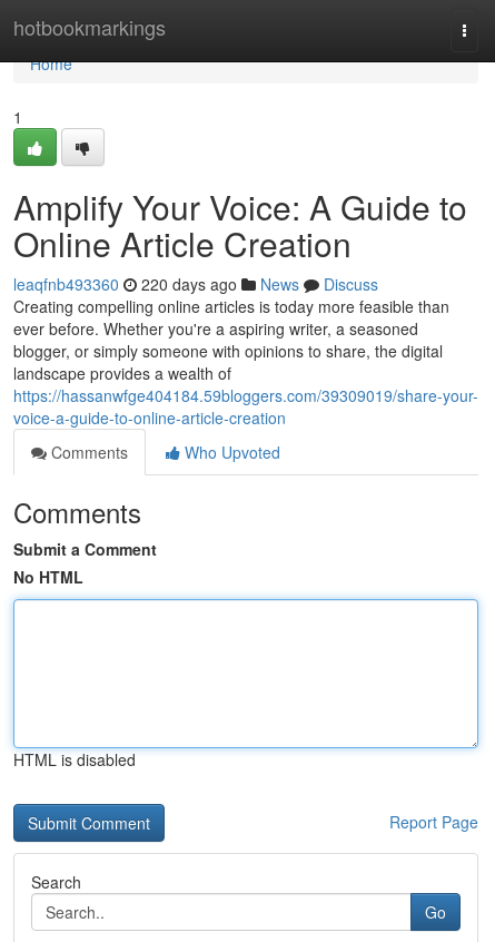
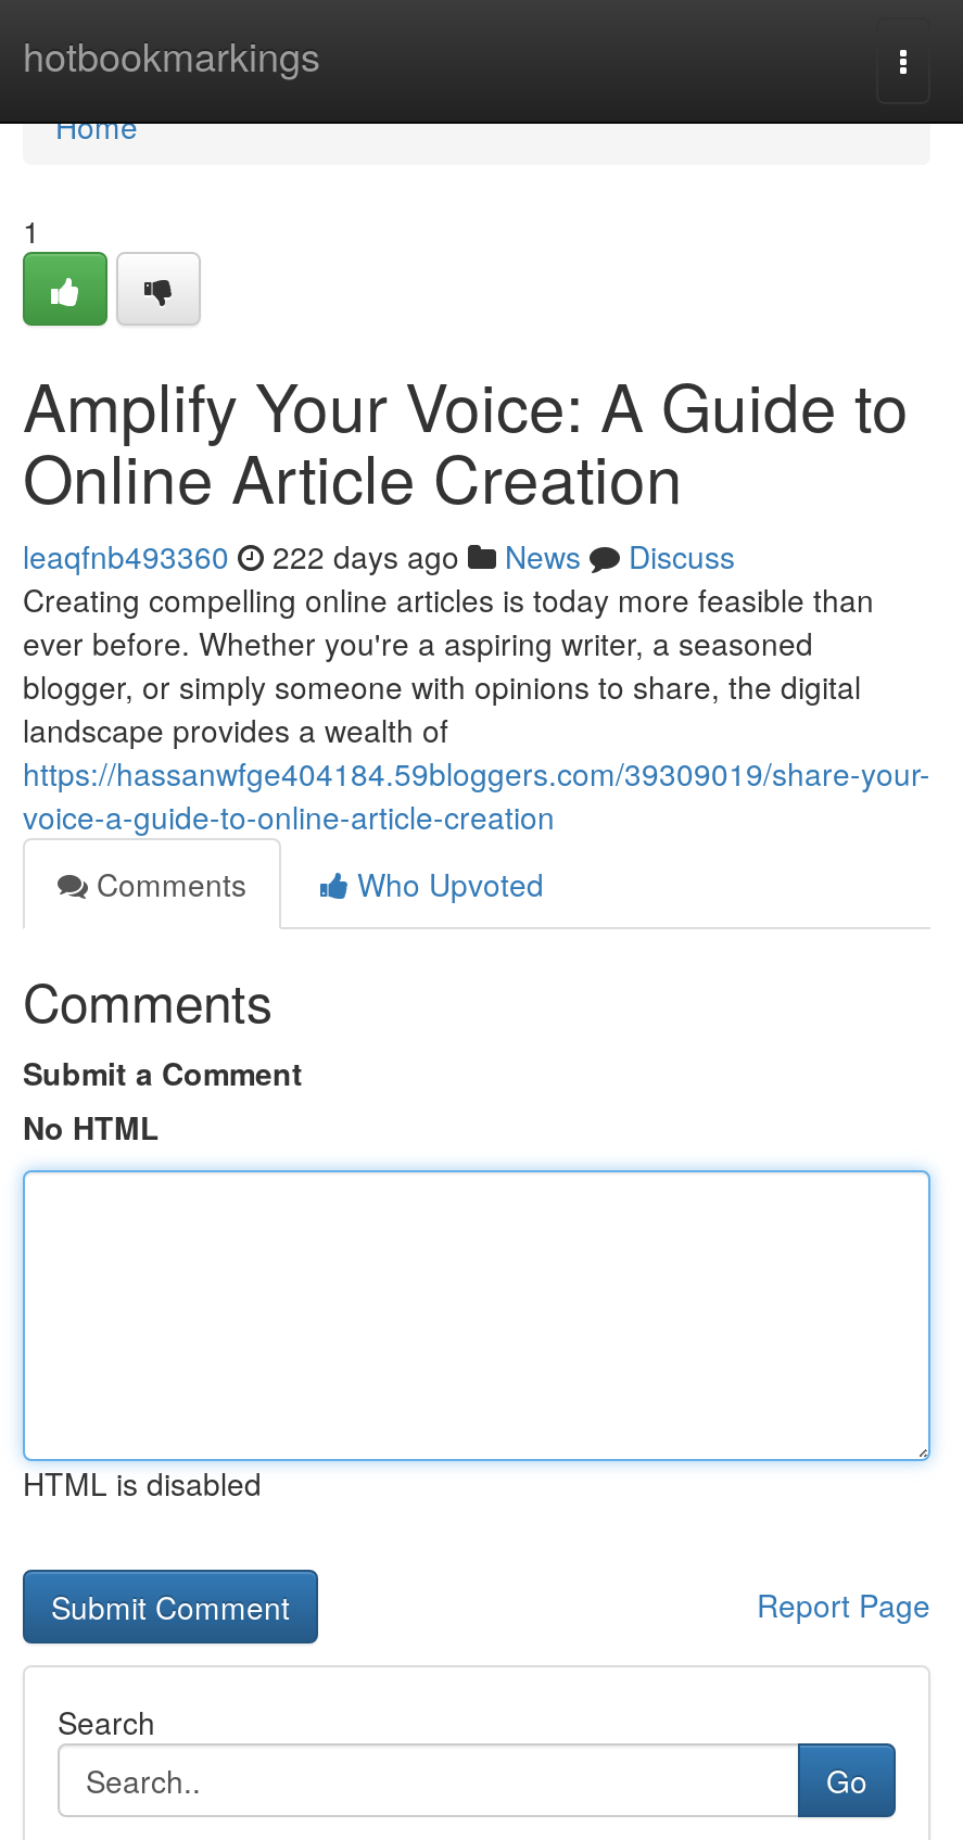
- leaqfnb493360 220 days ago News Discuss
+ leaqfnb493360 222 days ago News Discuss
